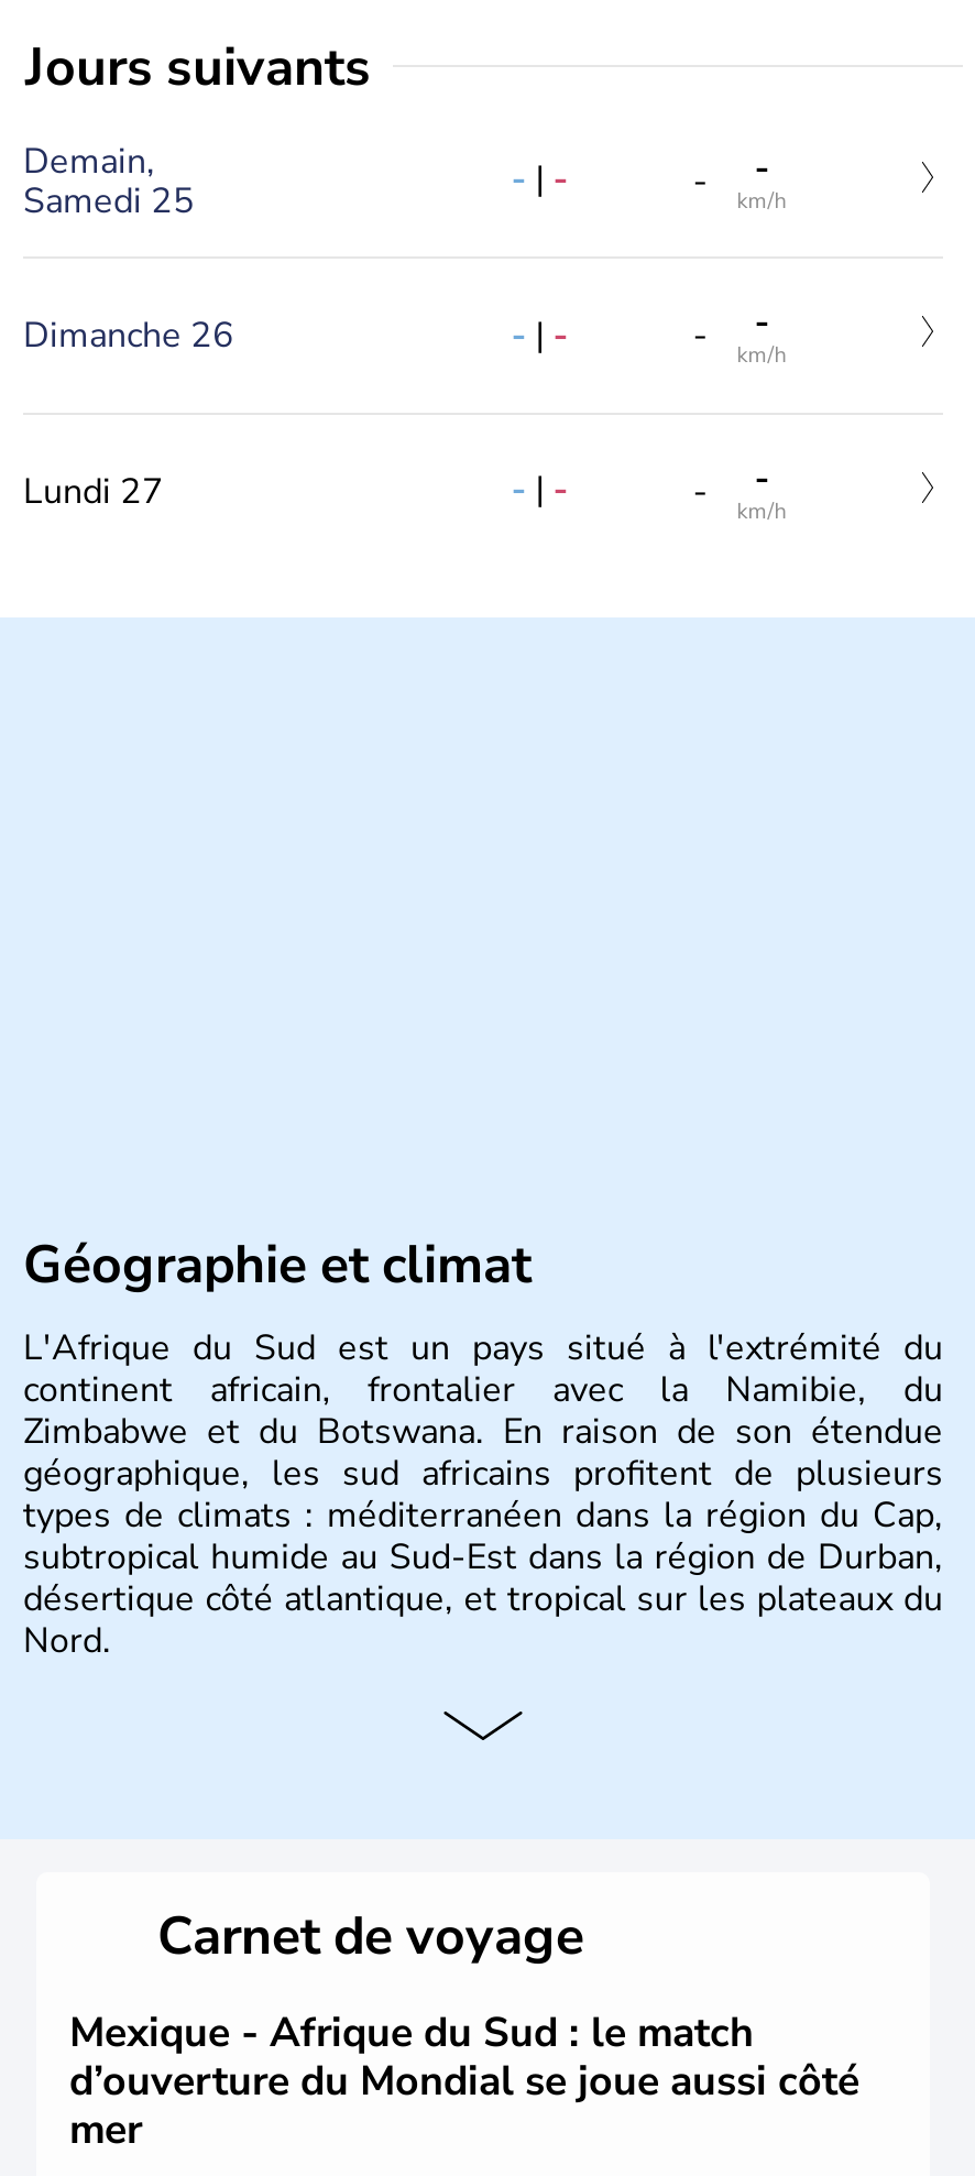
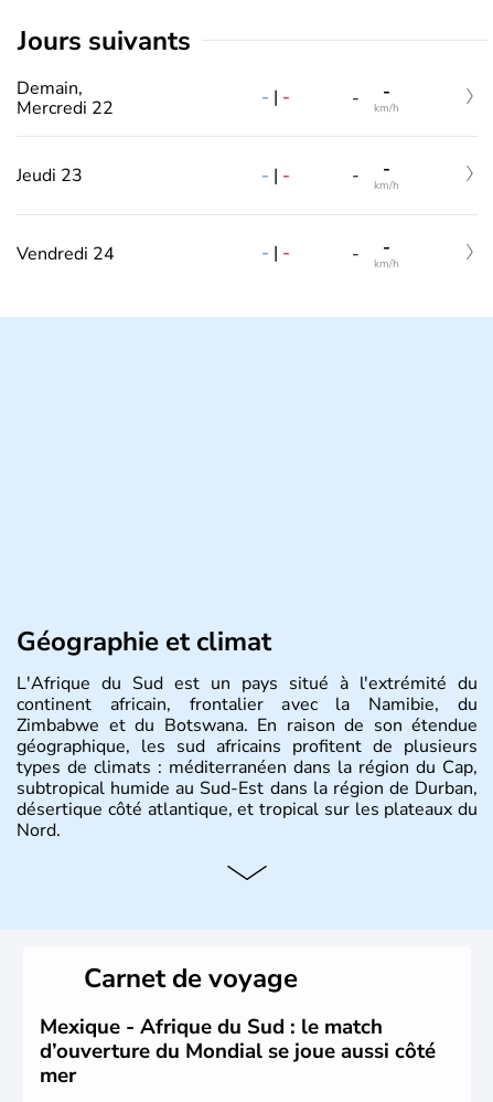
- Samedi 25
+ Mercredi 22

- Dimanche 26
+ Jeudi 23

- Lundi 27
+ Vendredi 24
